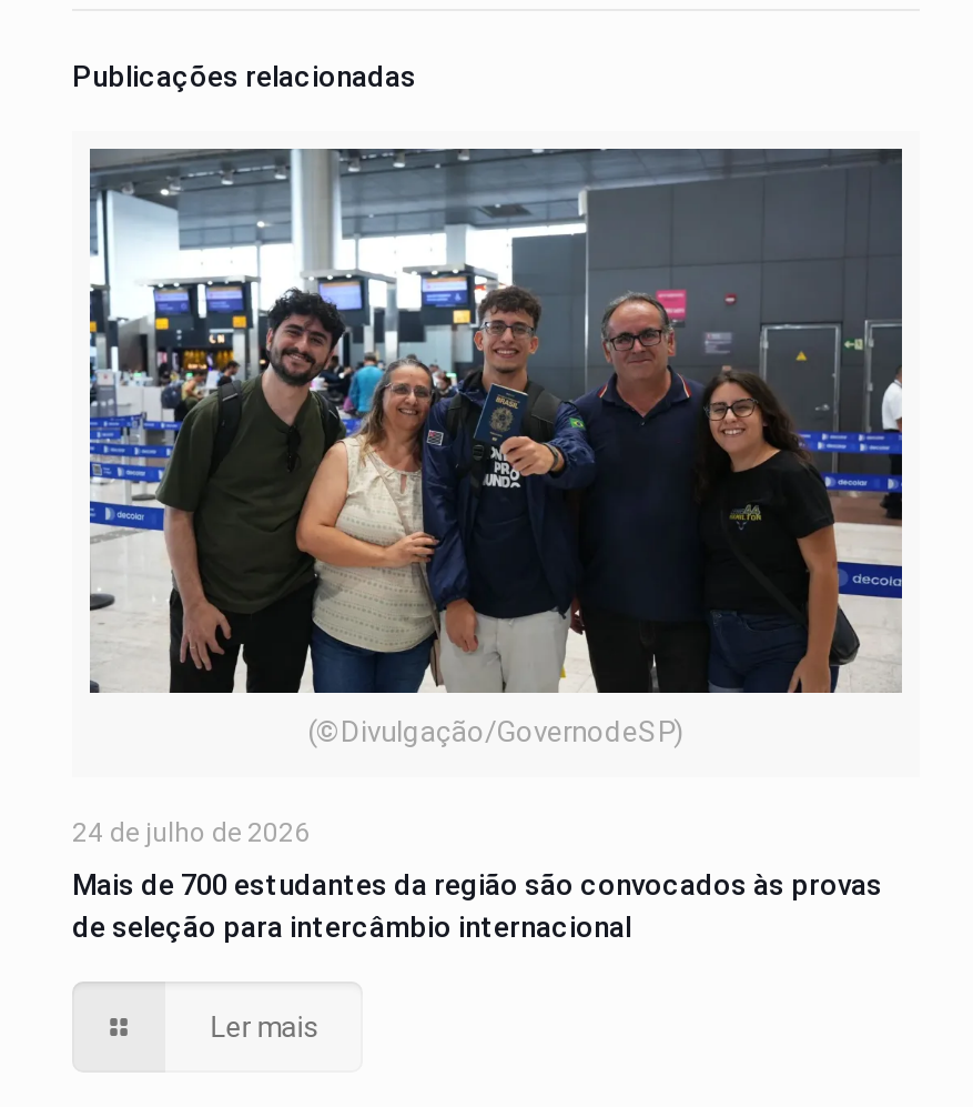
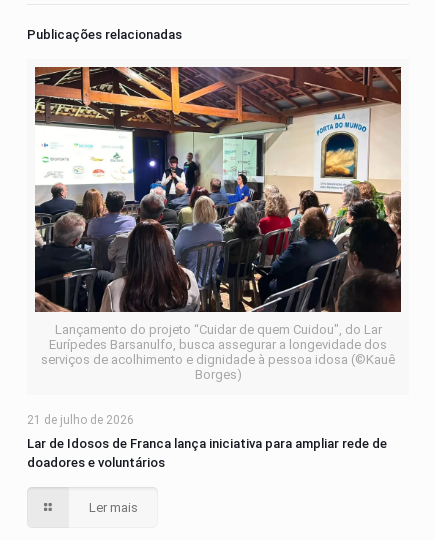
- [image]
- (©Divulgação/GovernodeSP)
+ [image]
+ Lançamento do projeto “Cuidar de quem Cuidou", do Lar
+ Eurípedes Barsanulfo, busca assegurar a longevidade dos
+ serviços de acolhimento e dignidade à pessoa idosa (©Kauê
+ Borges)

- 24 de julho de 2026
+ 21 de julho de 2026

- Mais de 700 estudantes da região são convocados às provas
- de seleção para intercâmbio internacional
+ Lar de Idosos de Franca lança iniciativa para ampliar rede de
+ doadores e voluntários
